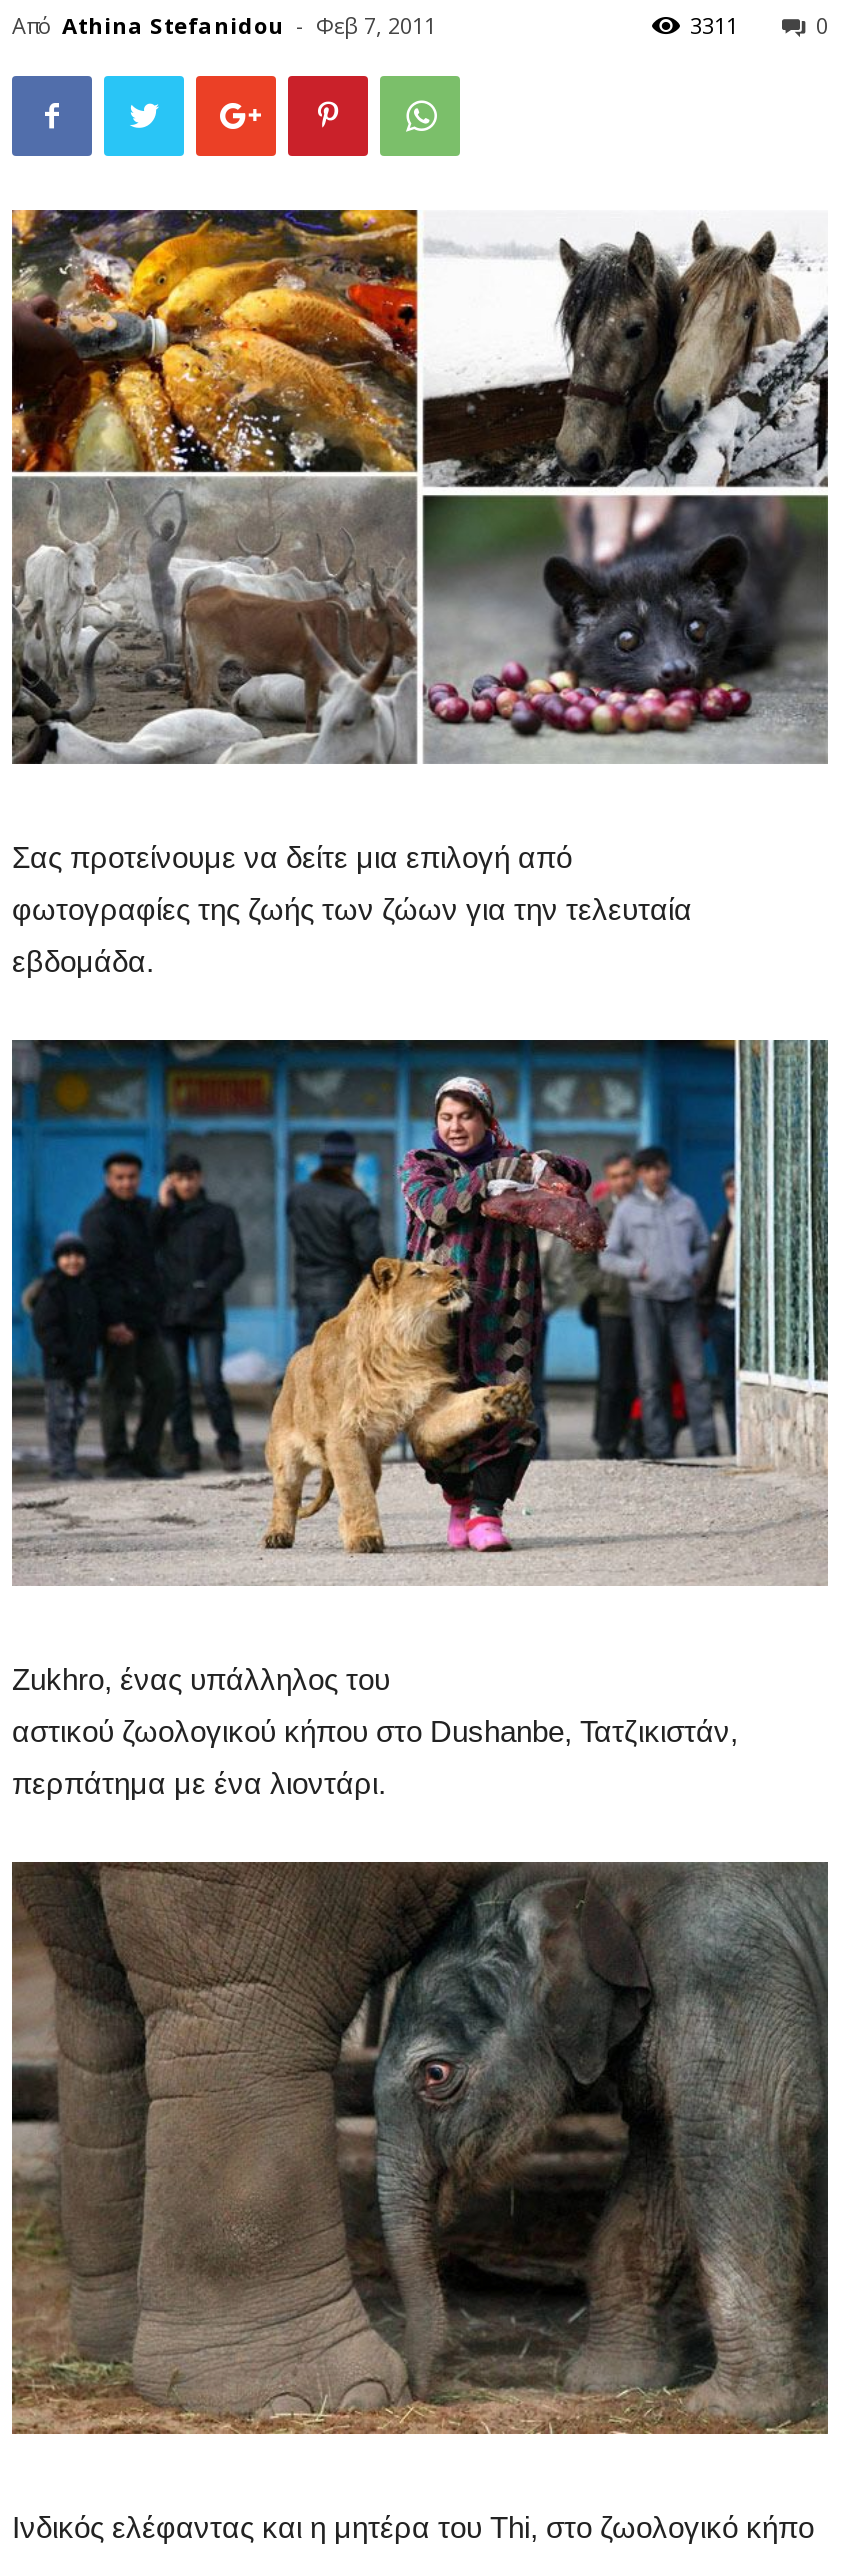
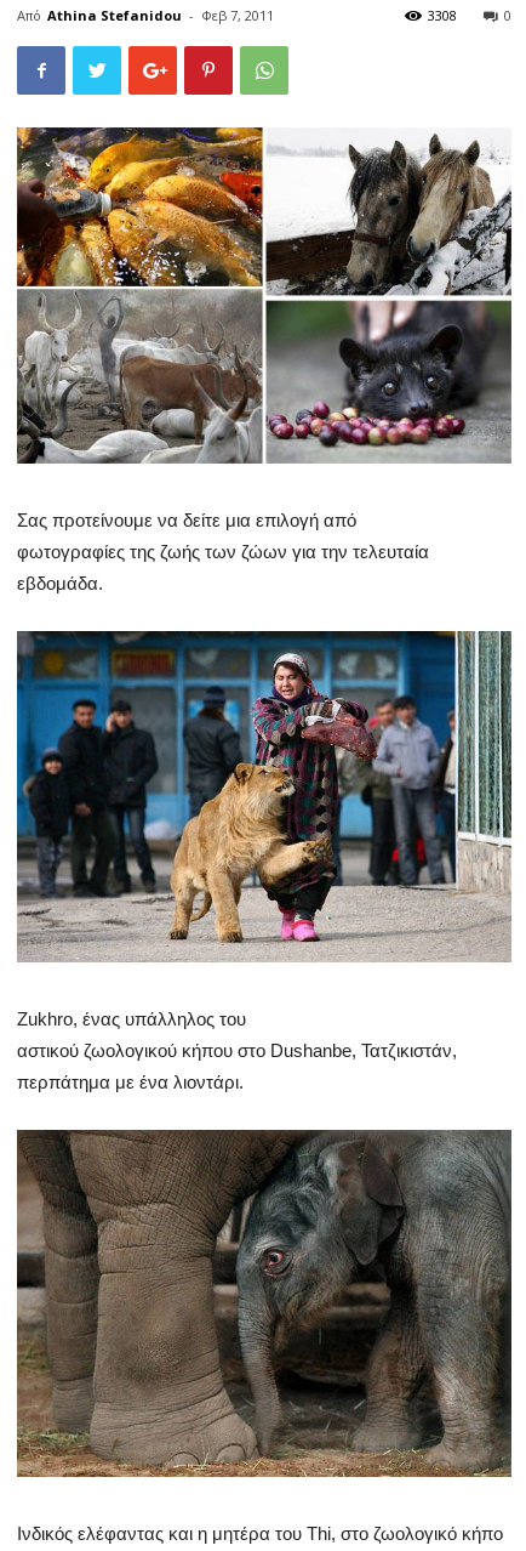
- 3311
+ 3308
